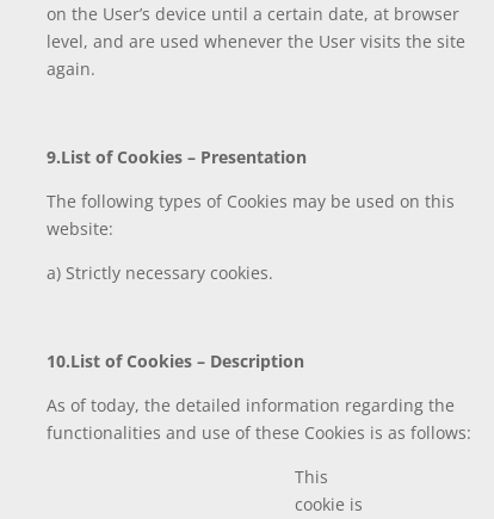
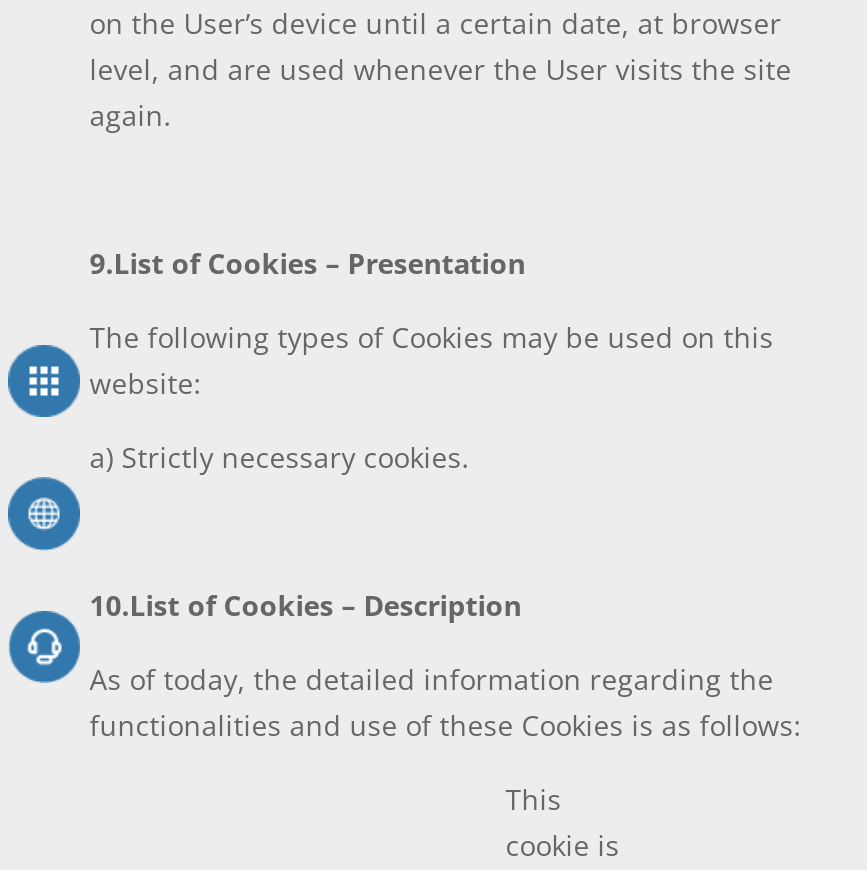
+ [image]

+ [image]

+ [image]
